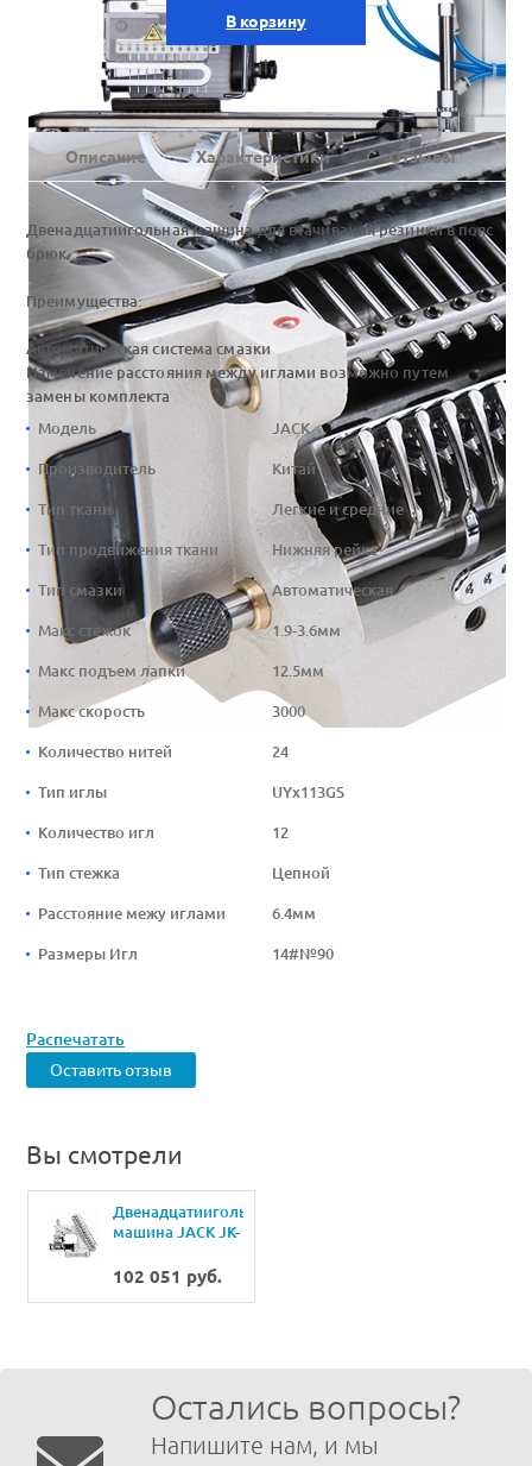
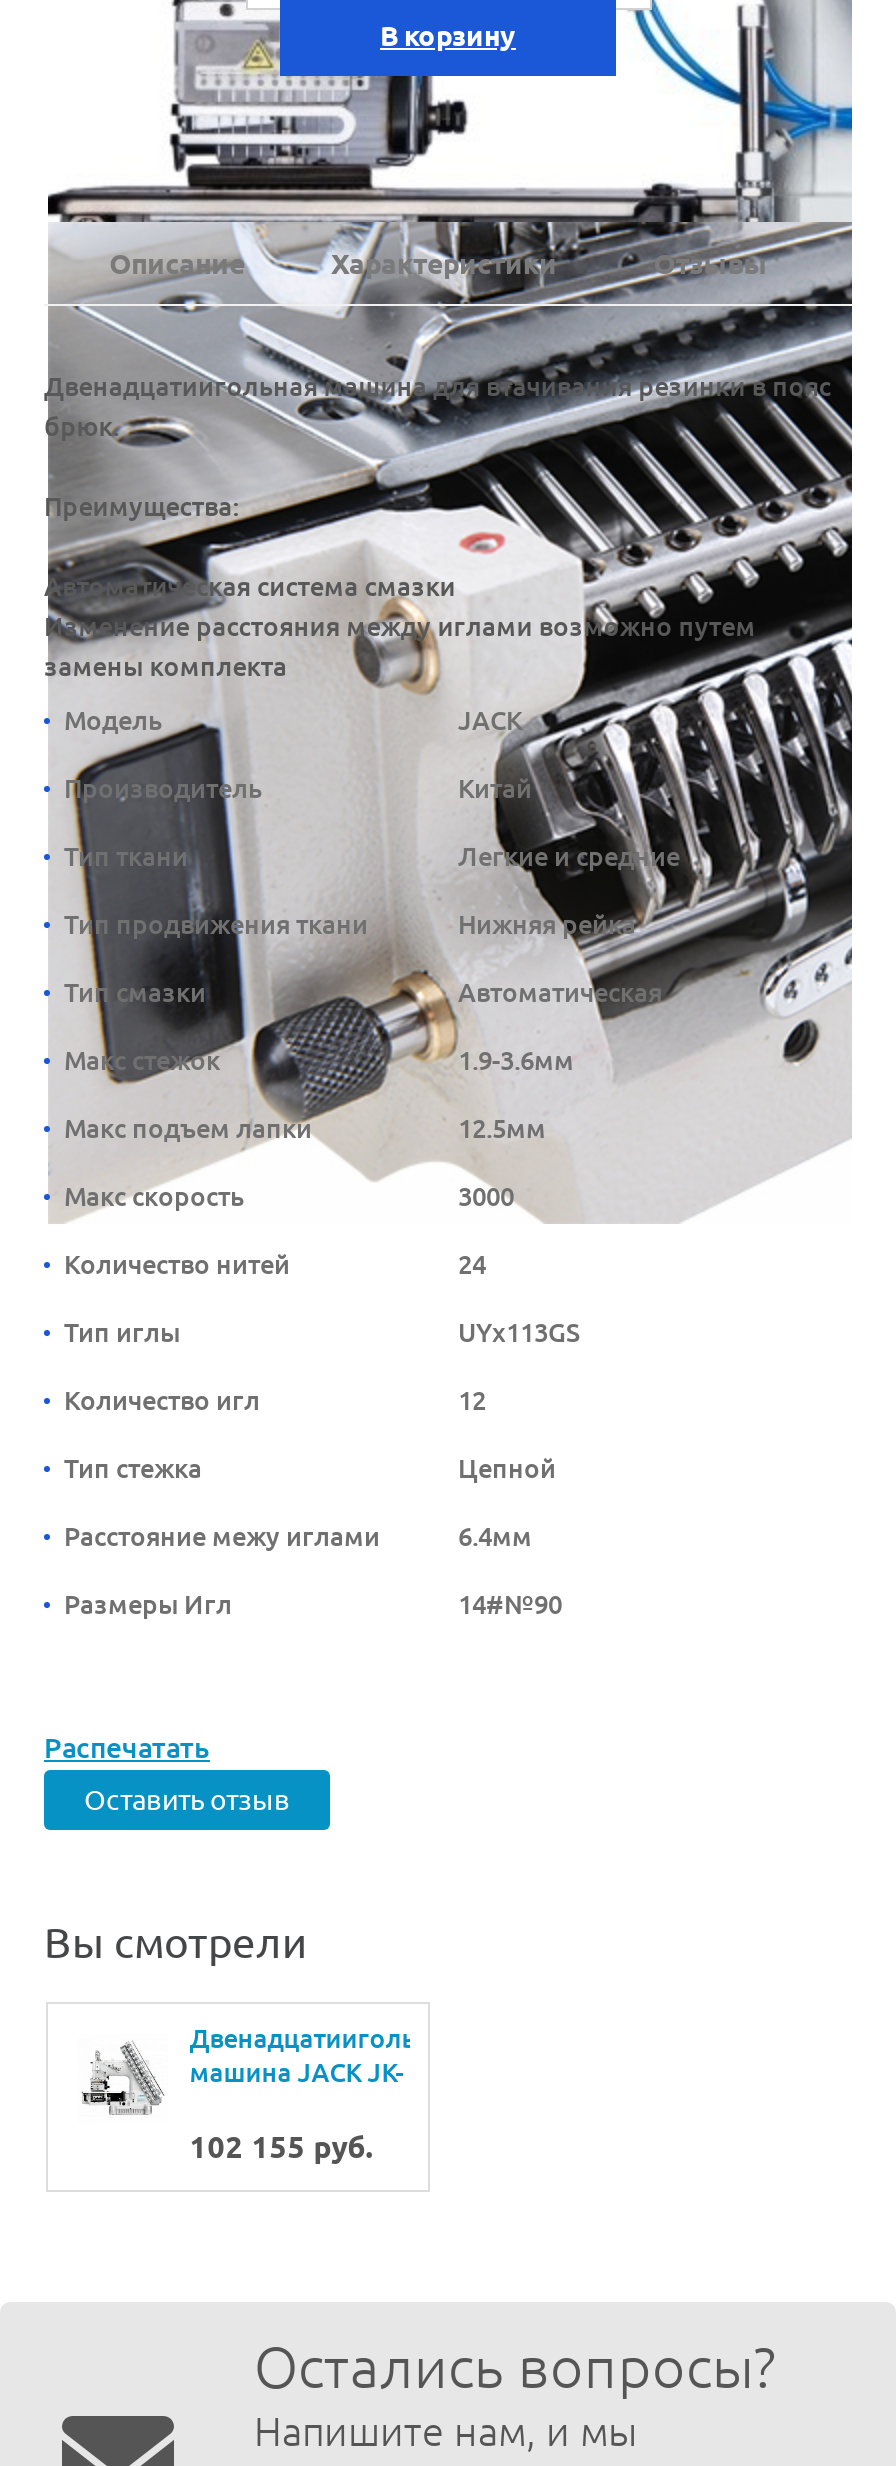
- 102 051 руб.
+ 102 155 руб.
